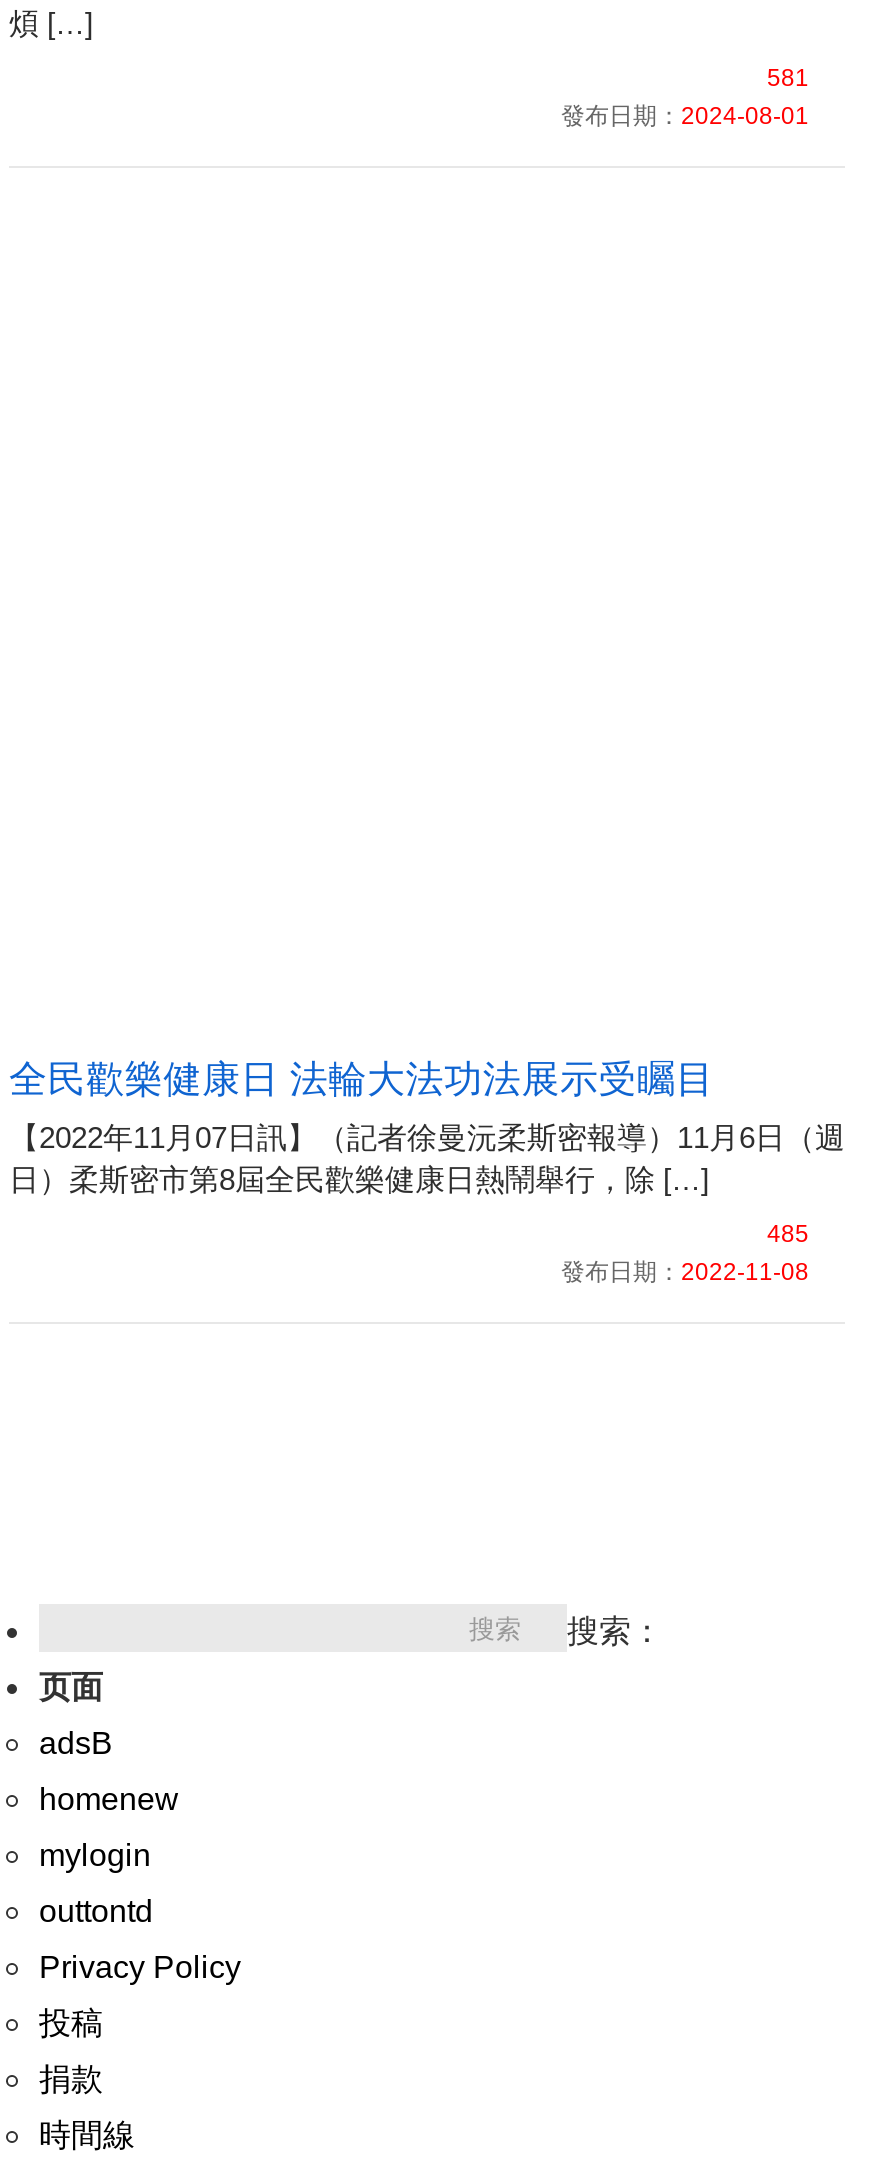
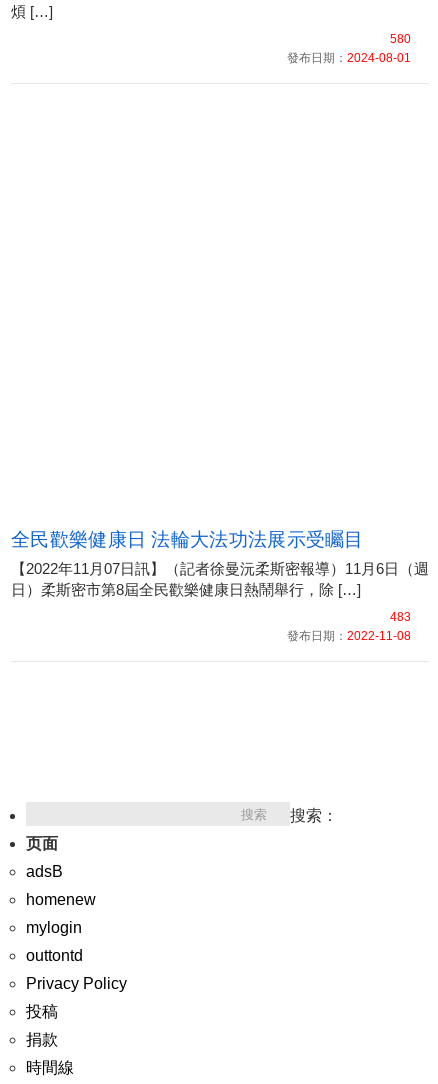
- 581
+ 580

- 485
+ 483
